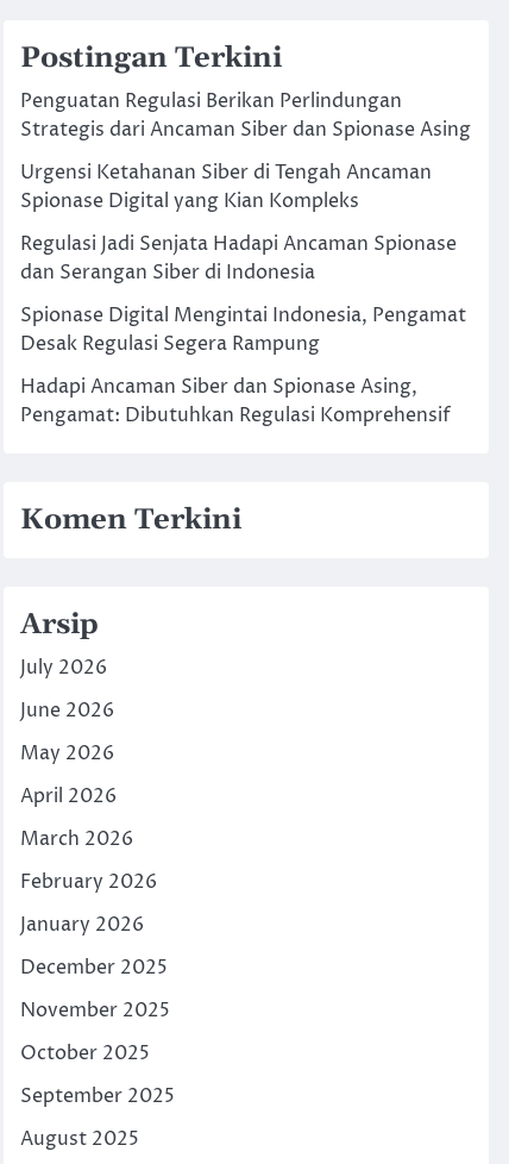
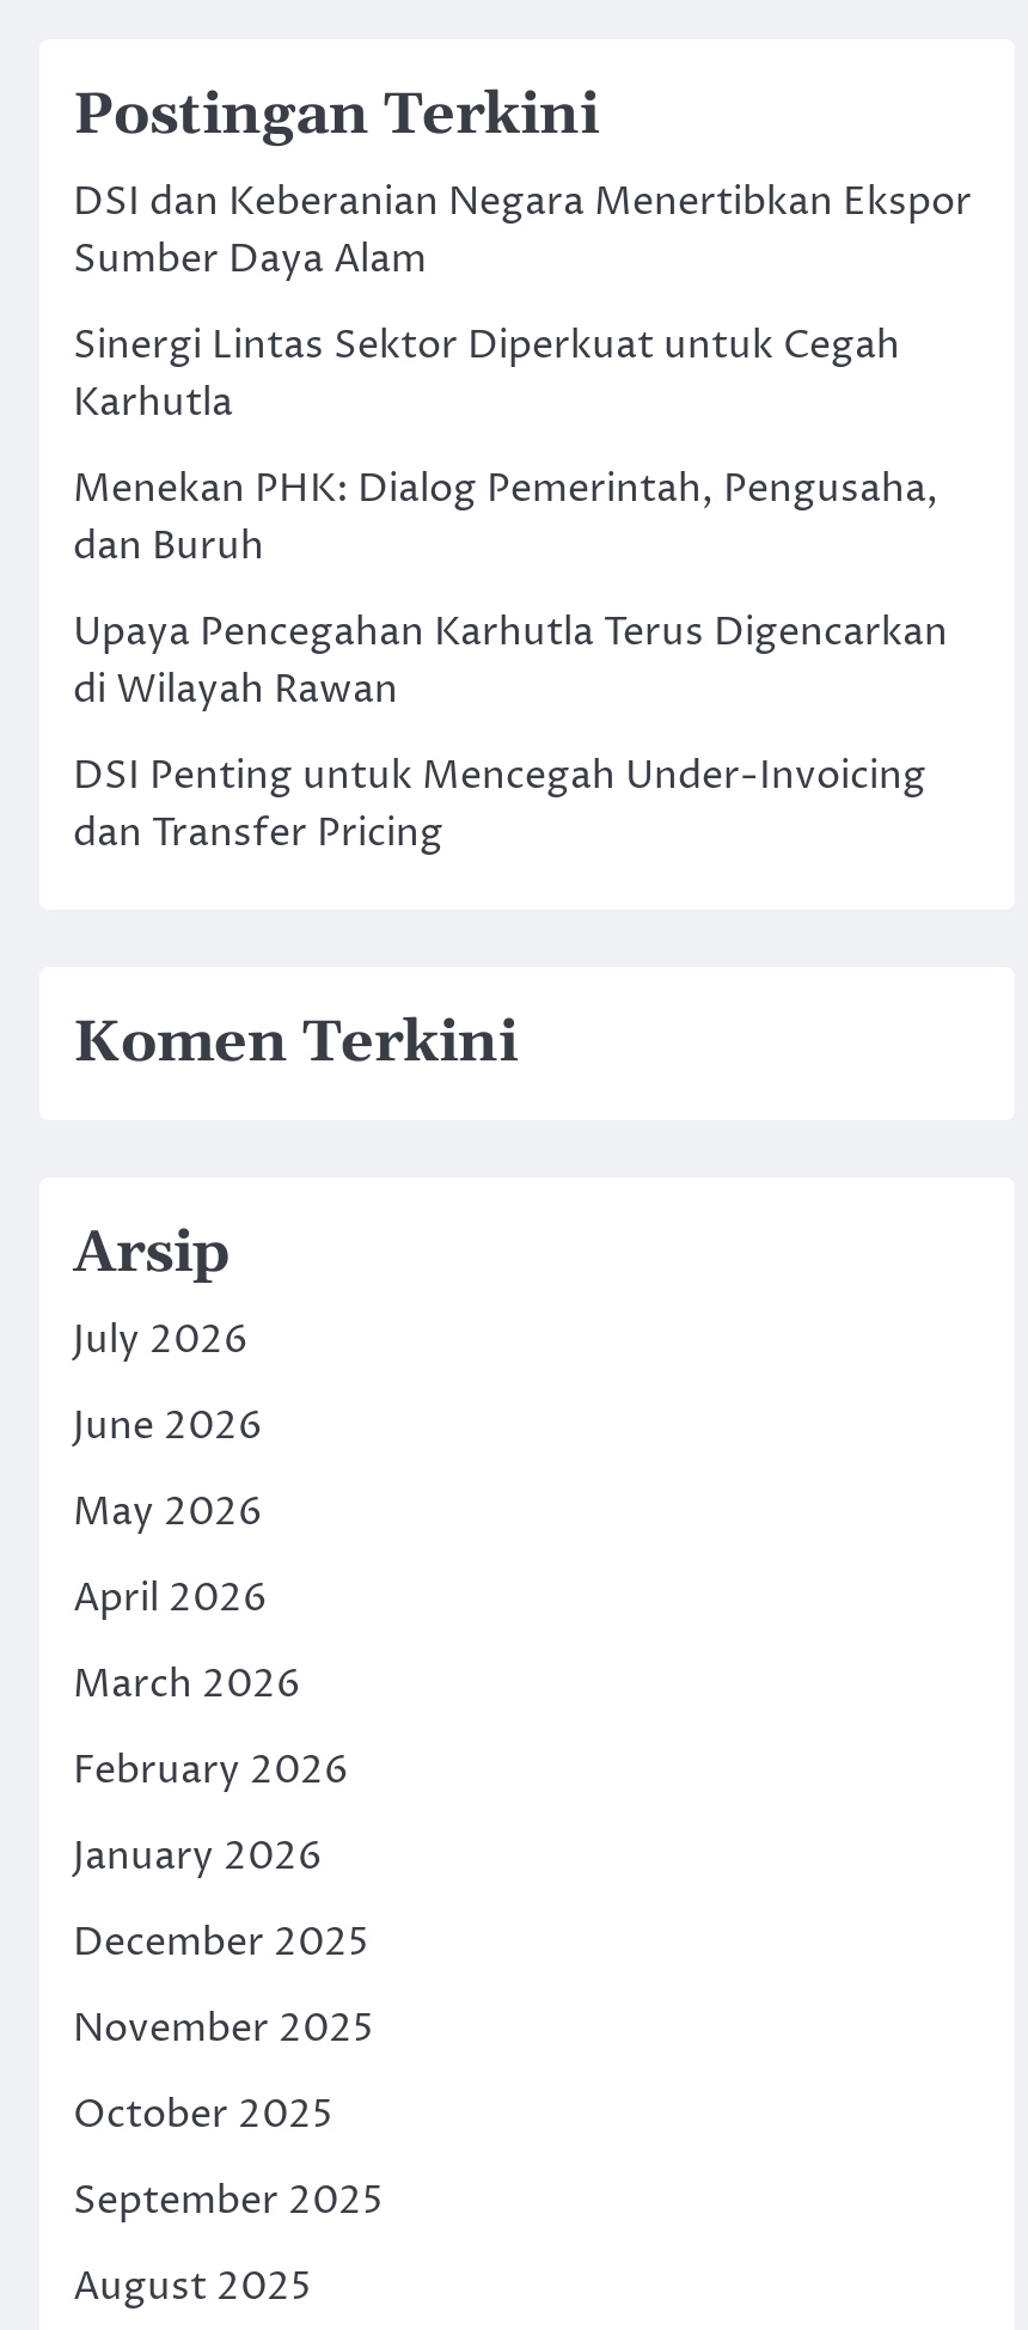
- Penguatan Regulasi Berikan Perlindungan
- Strategis dari Ancaman Siber dan Spionase Asing
+ DSI dan Keberanian Negara Menertibkan Ekspor
+ Sumber Daya Alam

- Urgensi Ketahanan Siber di Tengah Ancaman
- Spionase Digital yang Kian Kompleks
+ Sinergi Lintas Sektor Diperkuat untuk Cegah
+ Karhutla

- Regulasi Jadi Senjata Hadapi Ancaman Spionase
- dan Serangan Siber di Indonesia
+ Menekan PHK: Dialog Pemerintah, Pengusaha,
+ dan Buruh

- Spionase Digital Mengintai Indonesia, Pengamat
- Desak Regulasi Segera Rampung
+ Upaya Pencegahan Karhutla Terus Digencarkan
+ di Wilayah Rawan

- Hadapi Ancaman Siber dan Spionase Asing,
- Pengamat: Dibutuhkan Regulasi Komprehensif
+ DSI Penting untuk Mencegah Under-Invoicing
+ dan Transfer Pricing
